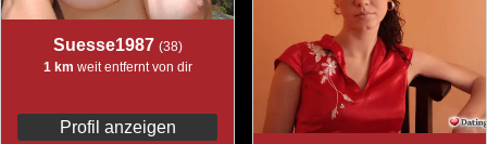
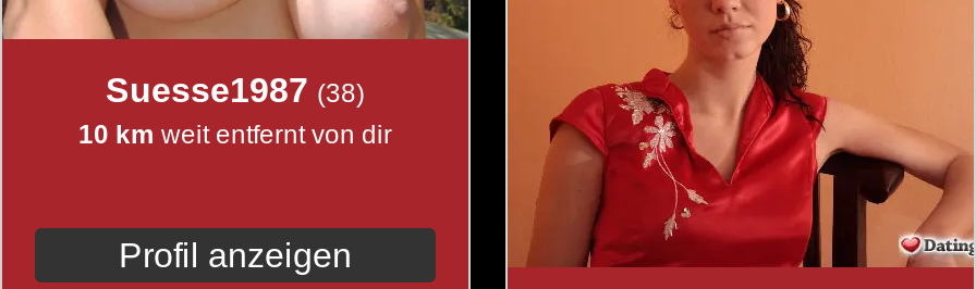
- 1 km weit entfernt von dir
+ 10 km weit entfernt von dir
